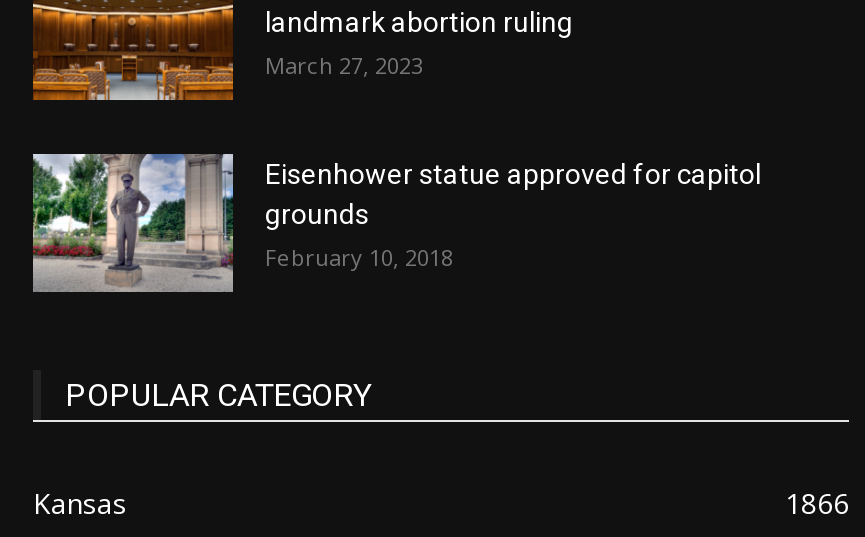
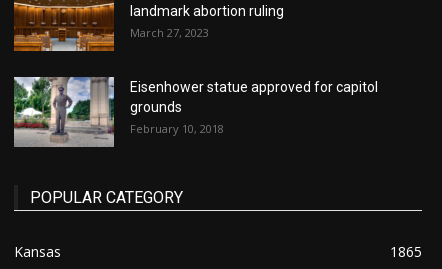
- 1866
+ 1865
